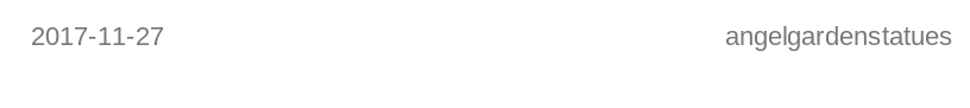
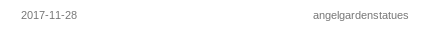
- 2017-11-27
+ 2017-11-28
